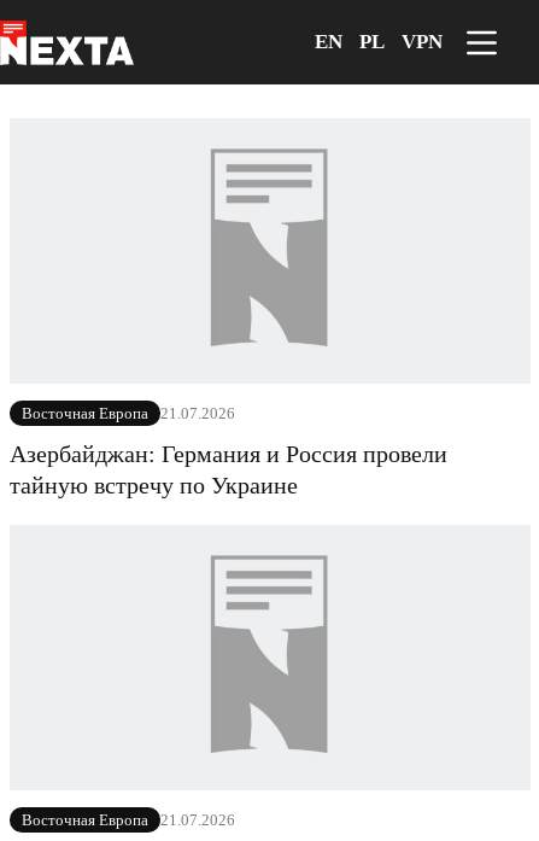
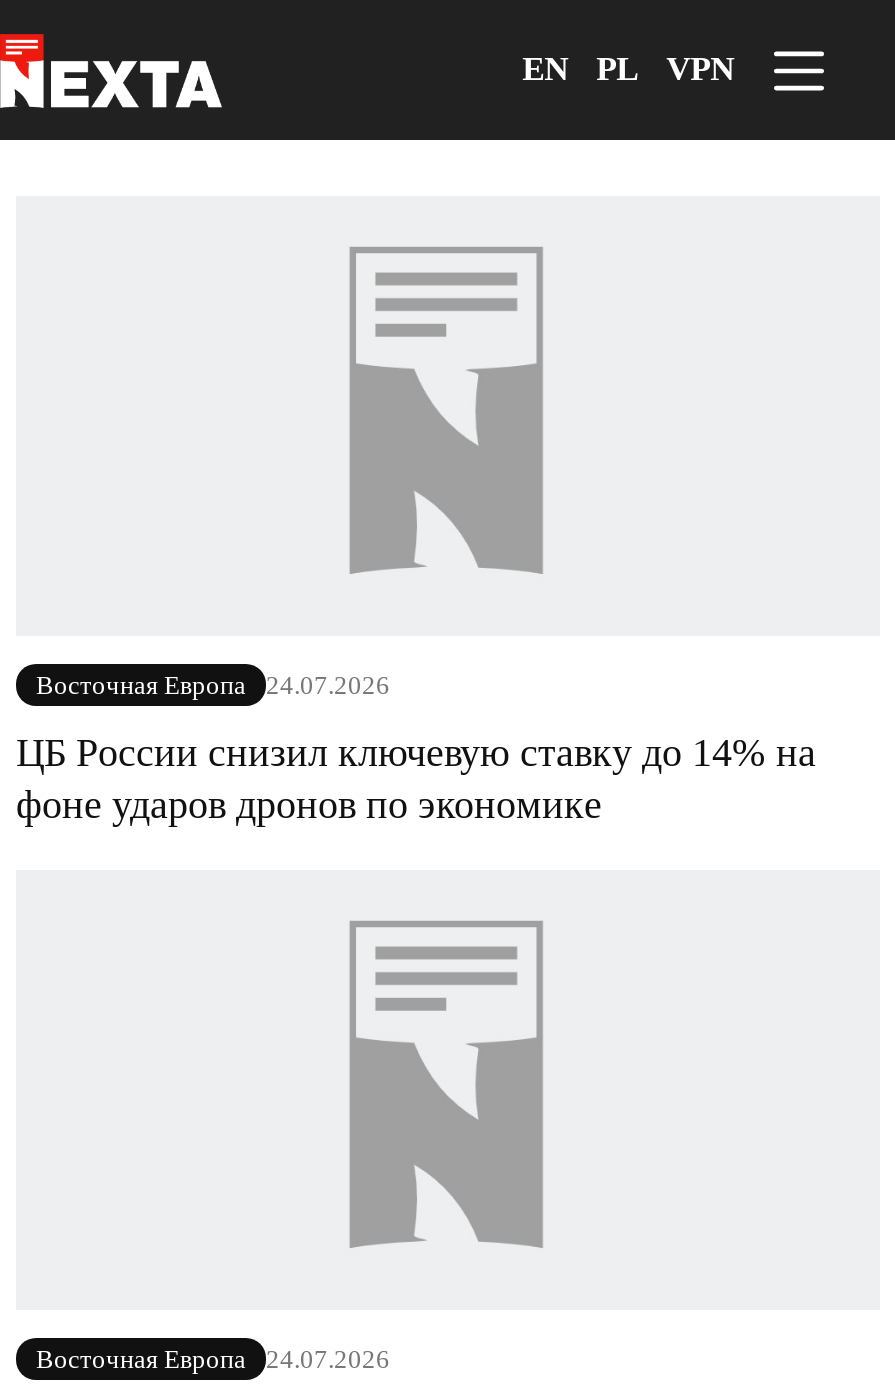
- Восточная Европа 21.07.2026
+ Восточная Европа 24.07.2026

- Азербайджан: Германия и Россия провели
- тайную встречу по Украине
+ ЦБ России снизил ключевую ставку до 14% на
+ фоне ударов дронов по экономике

- Восточная Европа 21.07.2026
+ Восточная Европа 24.07.2026
